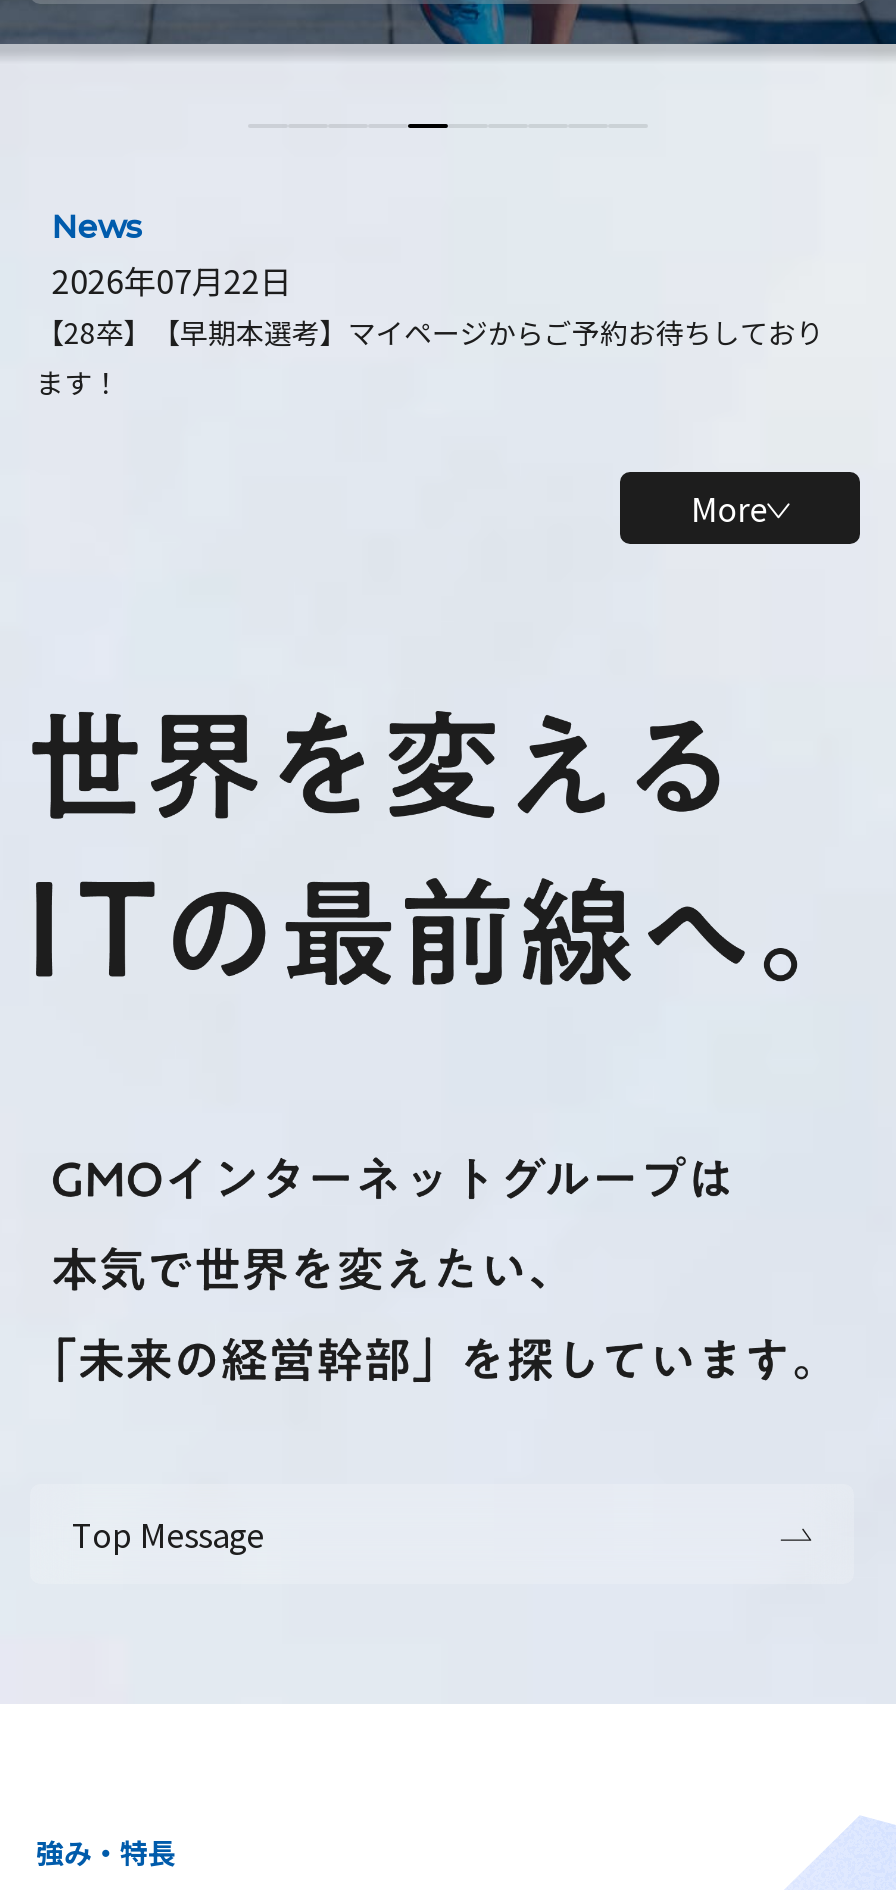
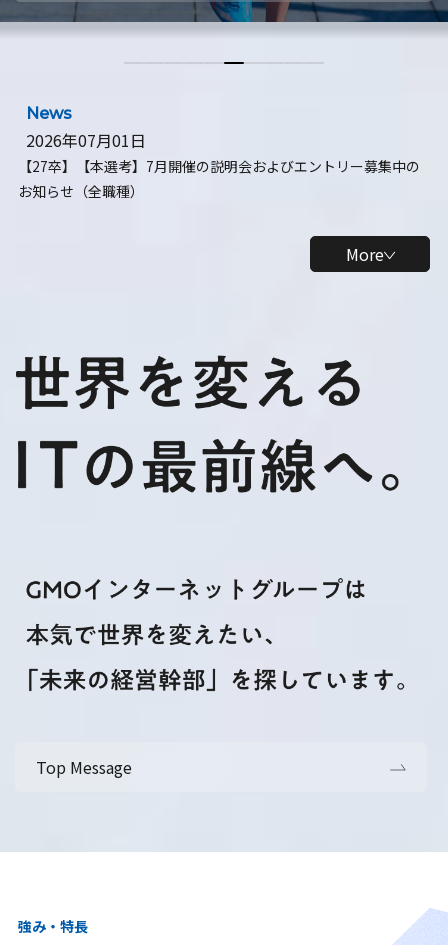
- 2026年07月22日
- 【28卒】【早期本選考】マイページからご予約お待ちしており
- ます！
+ 2026年07月01日
+ 【27卒】【本選考】7月開催の説明会およびエントリー募集中の
+ お知らせ（全職種）
